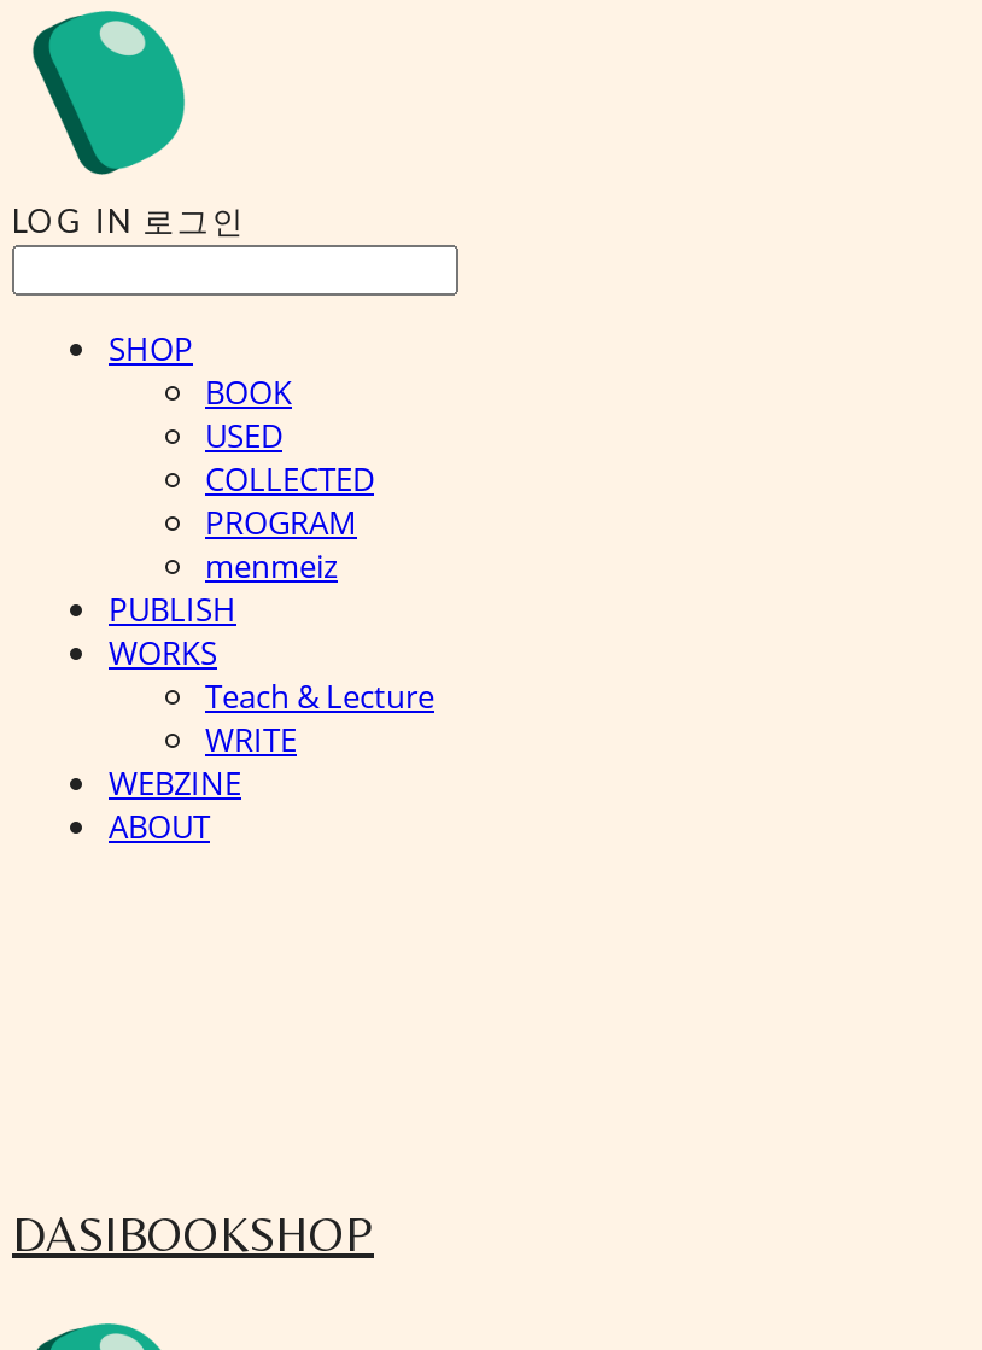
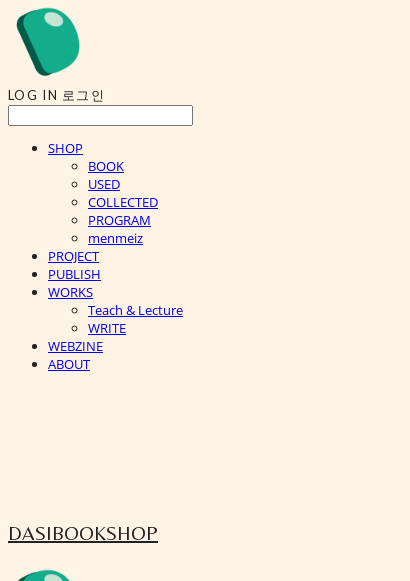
+ PROJECT
